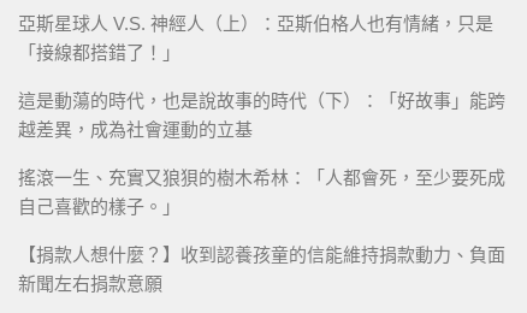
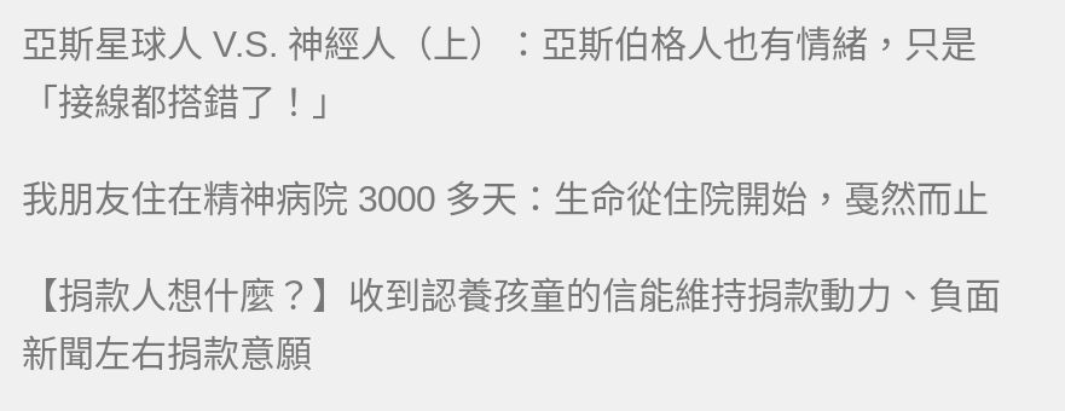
- 這是動蕩的時代，也是說故事的時代（下）：「好故事」能跨
- 越差異，成為社會運動的立基
- 搖滾一生、充實又狼狽的樹木希林：「人都會死，至少要死成
- 自己喜歡的樣子。」
+ 我朋友住在精神病院 3000 多天：生命從住院開始，戞然而止
